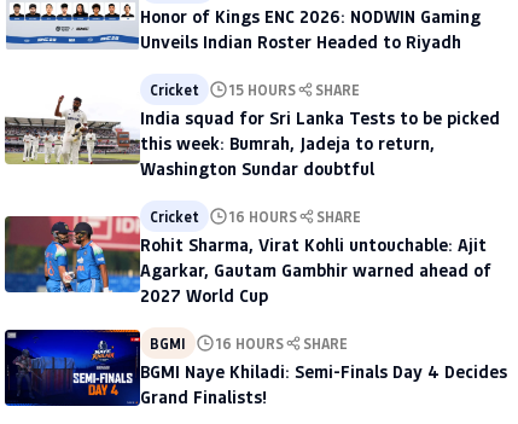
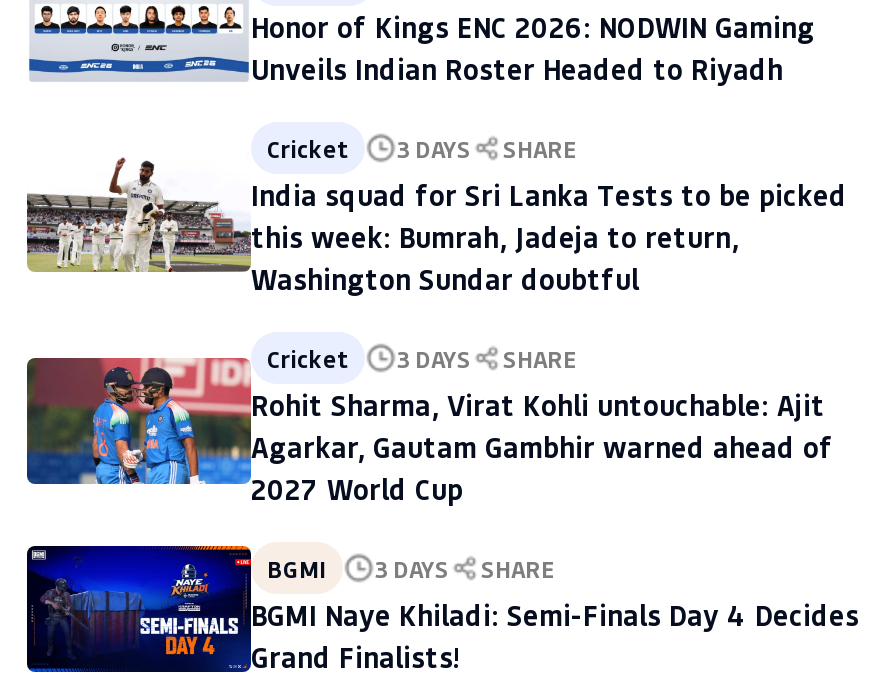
- Cricket 15 HOURS SHARE
+ Cricket 3 DAYS SHARE

- Cricket 16 HOURS SHARE
+ Cricket 3 DAYS SHARE

- BGMI 16 HOURS SHARE
+ BGMI 3 DAYS SHARE
